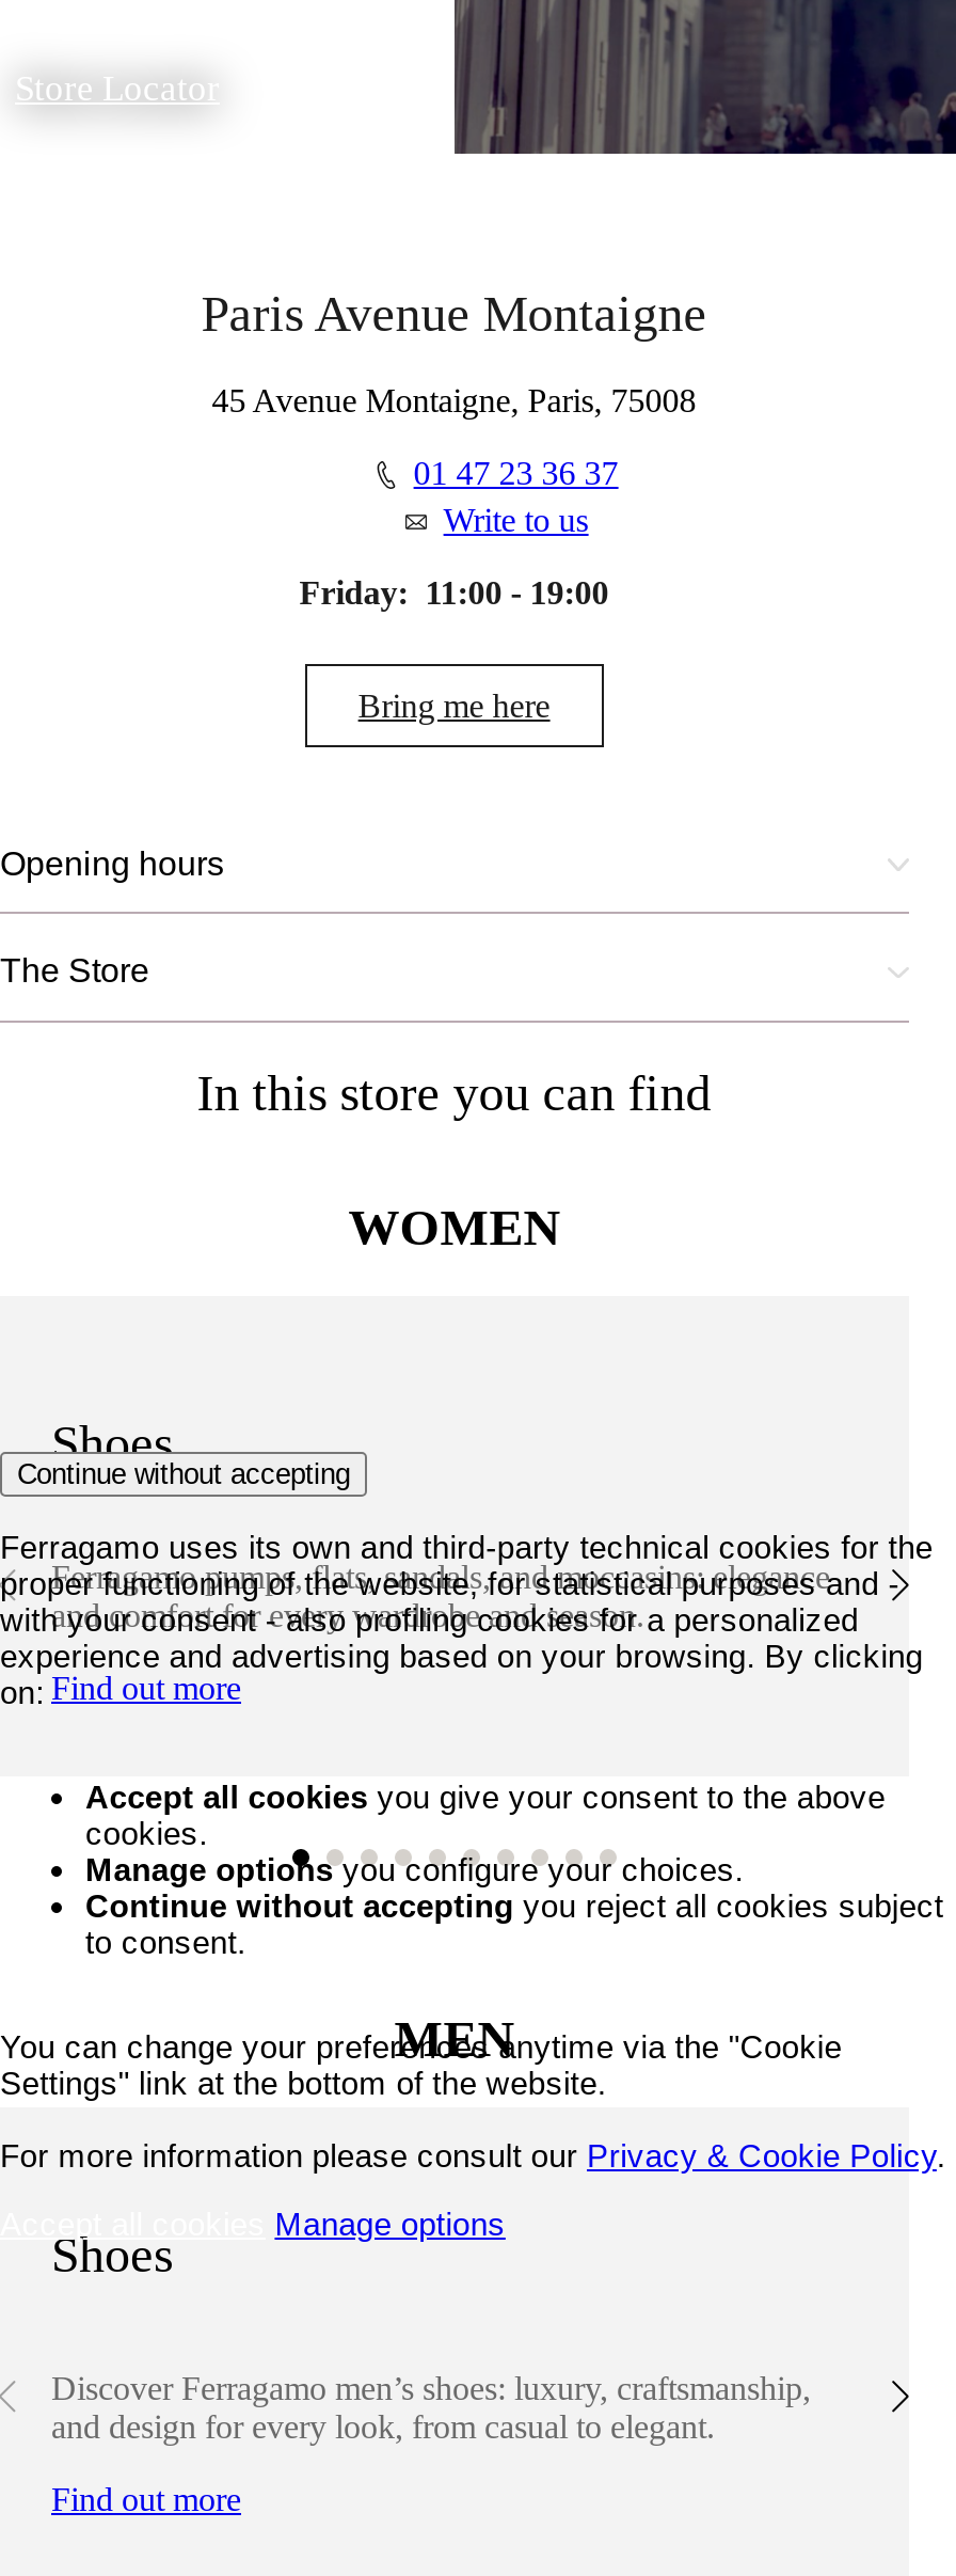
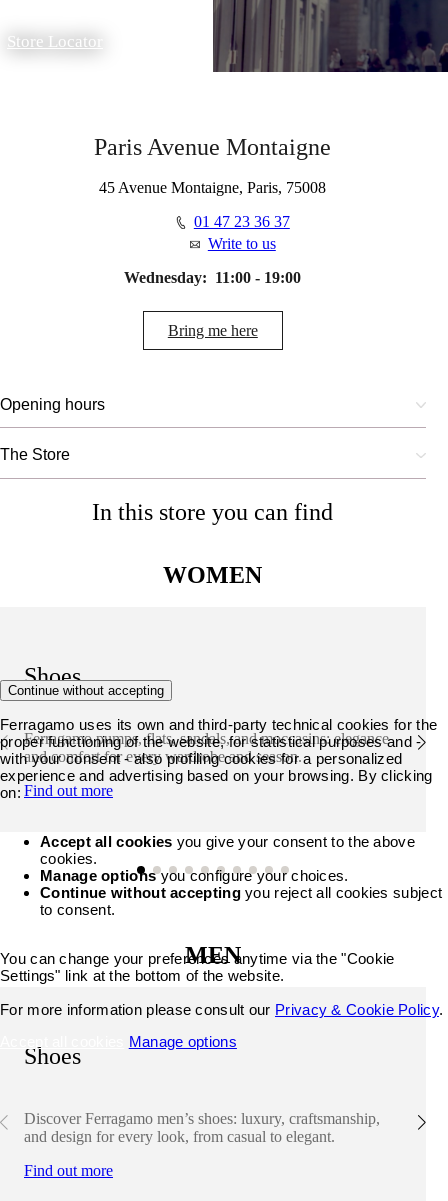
- Friday: 11:00 - 19:00
+ Wednesday: 11:00 - 19:00
